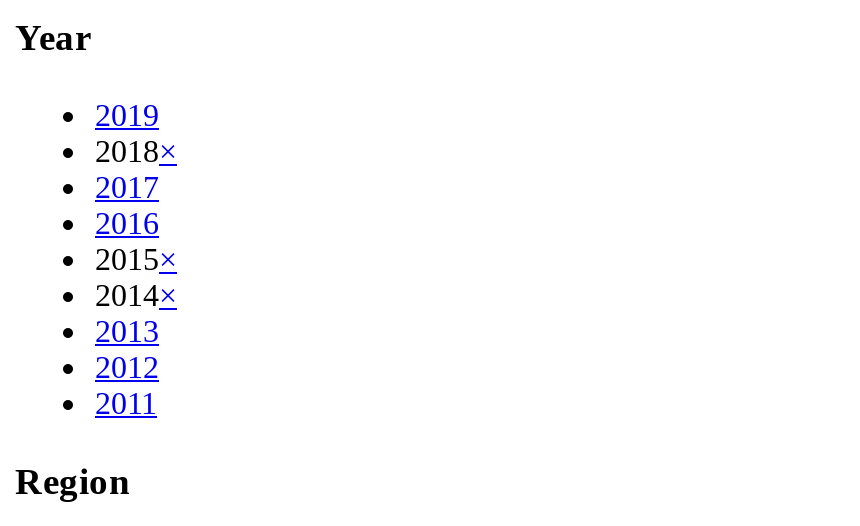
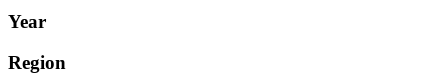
- 2019
- 2018×
- 2017
- 2016
- 2015×
- 2014×
- 2013
- 2012
- 2011
